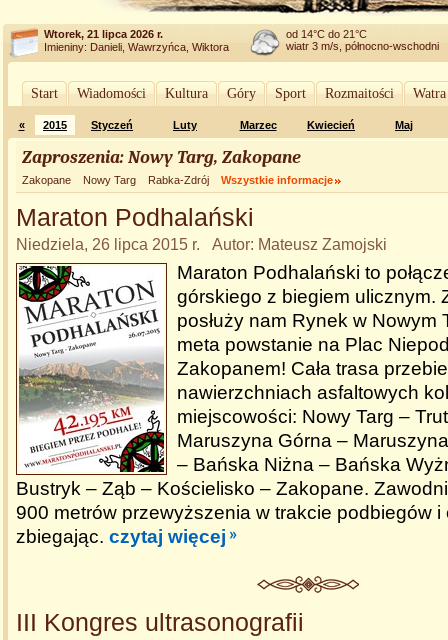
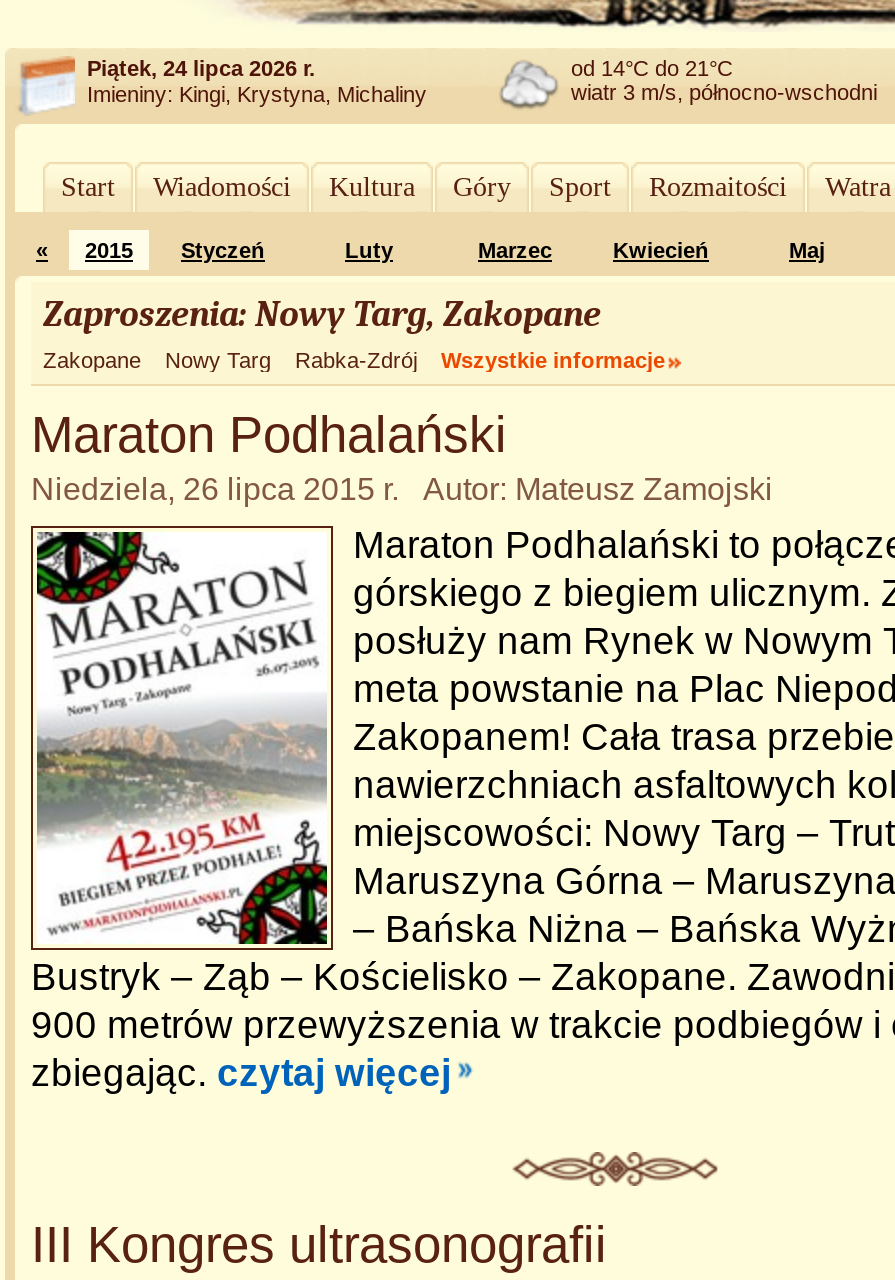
- Wtorek, 21 lipca 2026 r.
+ Piątek, 24 lipca 2026 r.

- Imieniny: Danieli, Wawrzyńca, Wiktora
+ Imieniny: Kingi, Krystyna, Michaliny
